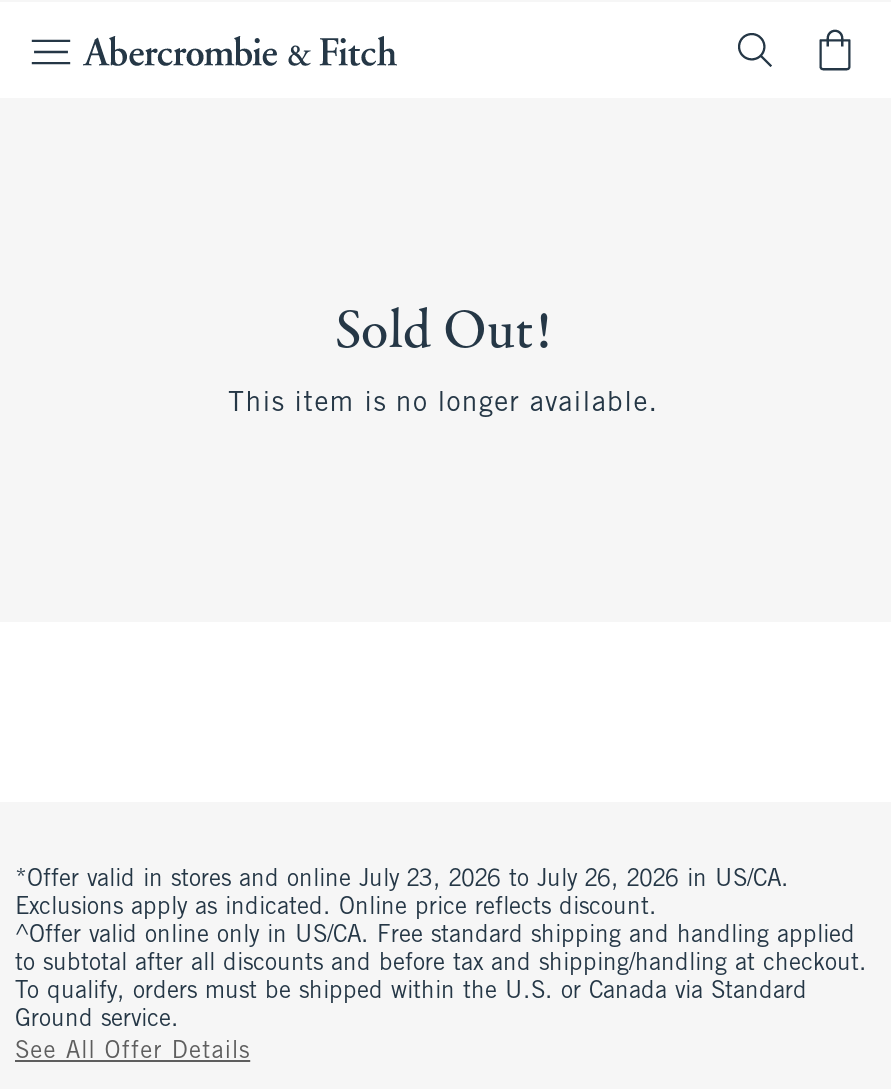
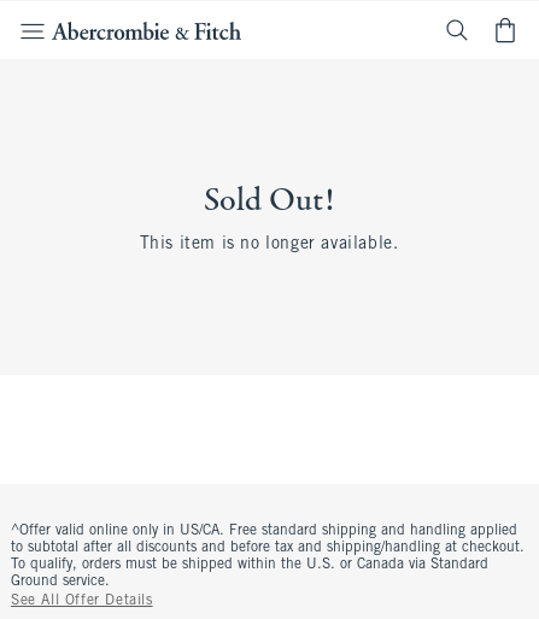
- *Offer valid in stores and online July 23, 2026 to July 26, 2026 in US/CA.
- Exclusions apply as indicated. Online price reflects discount.
